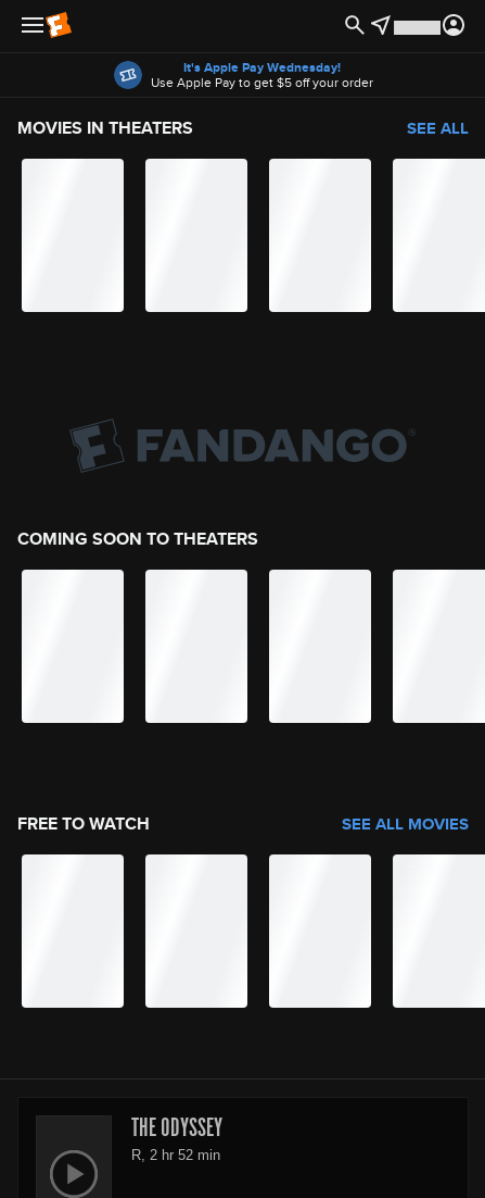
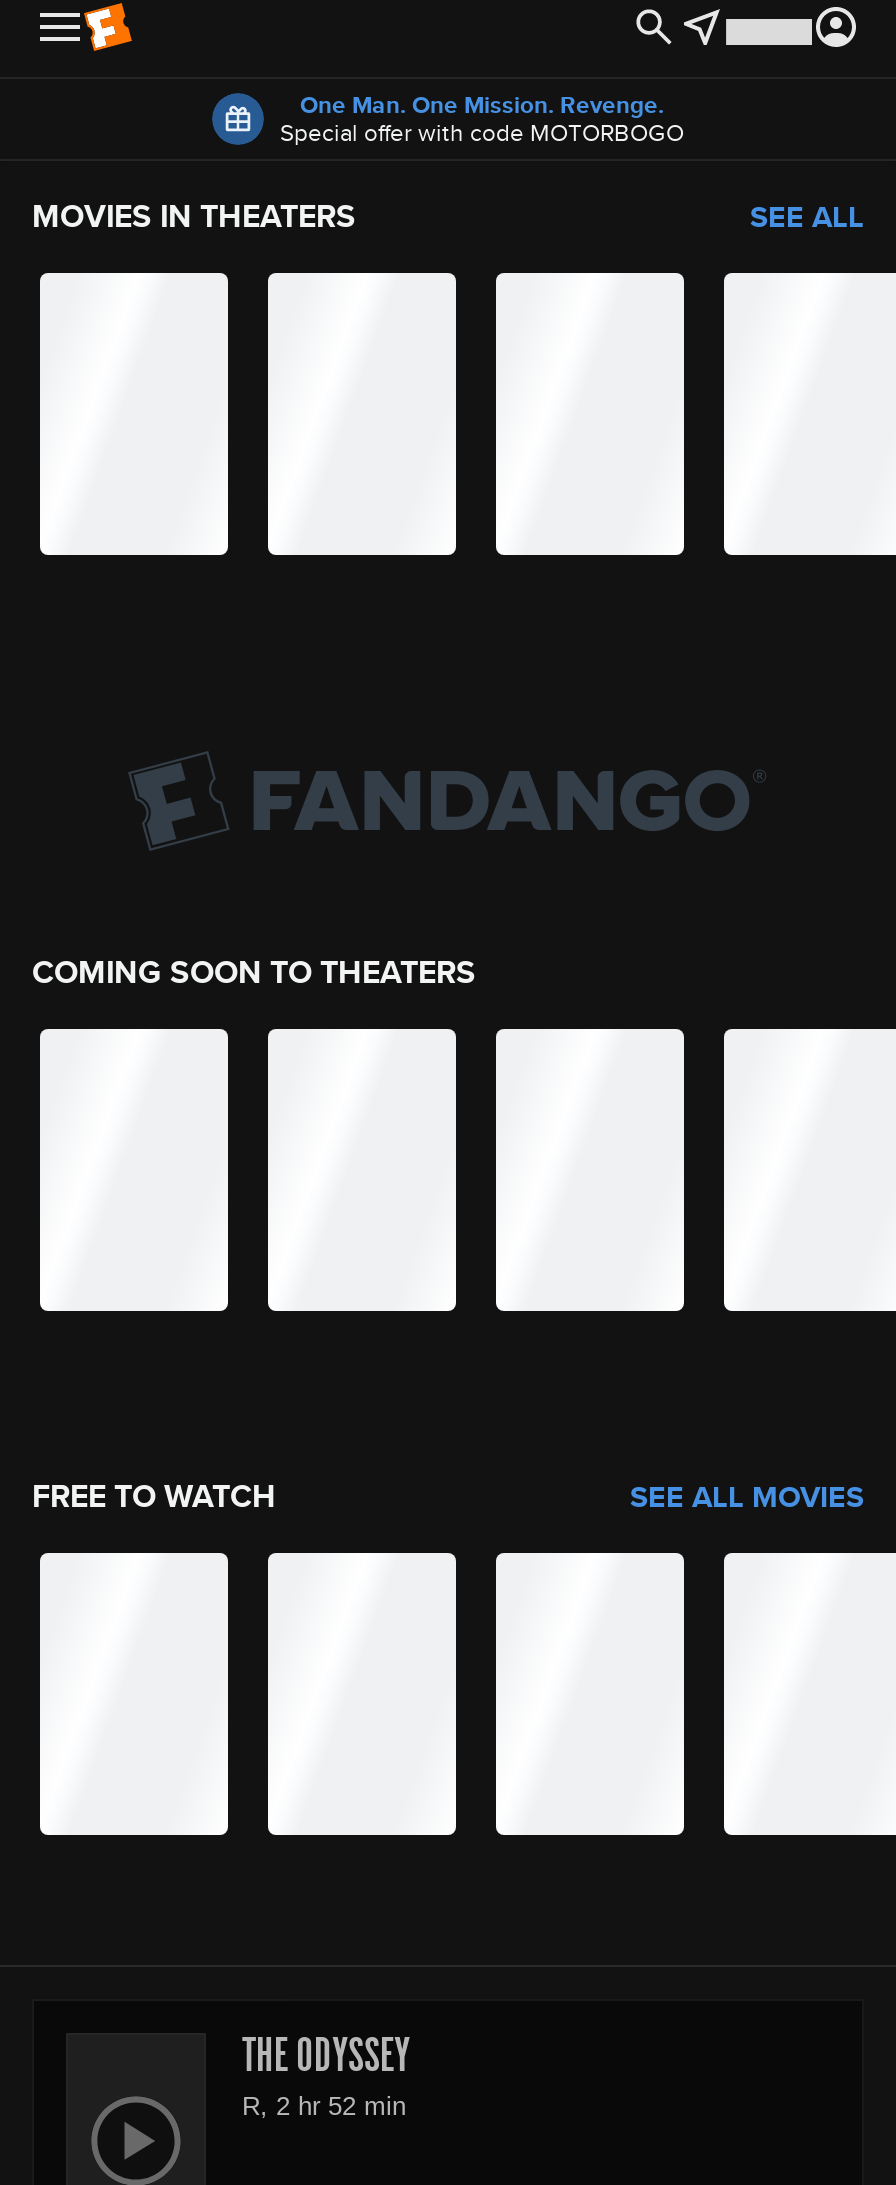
- It's Apple Pay Wednesday!
- Use Apple Pay to get $5 off your order
+ One Man. One Mission. Revenge.
+ Special offer with code MOTORBOGO
